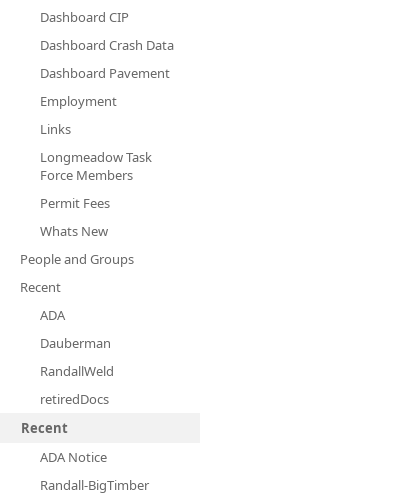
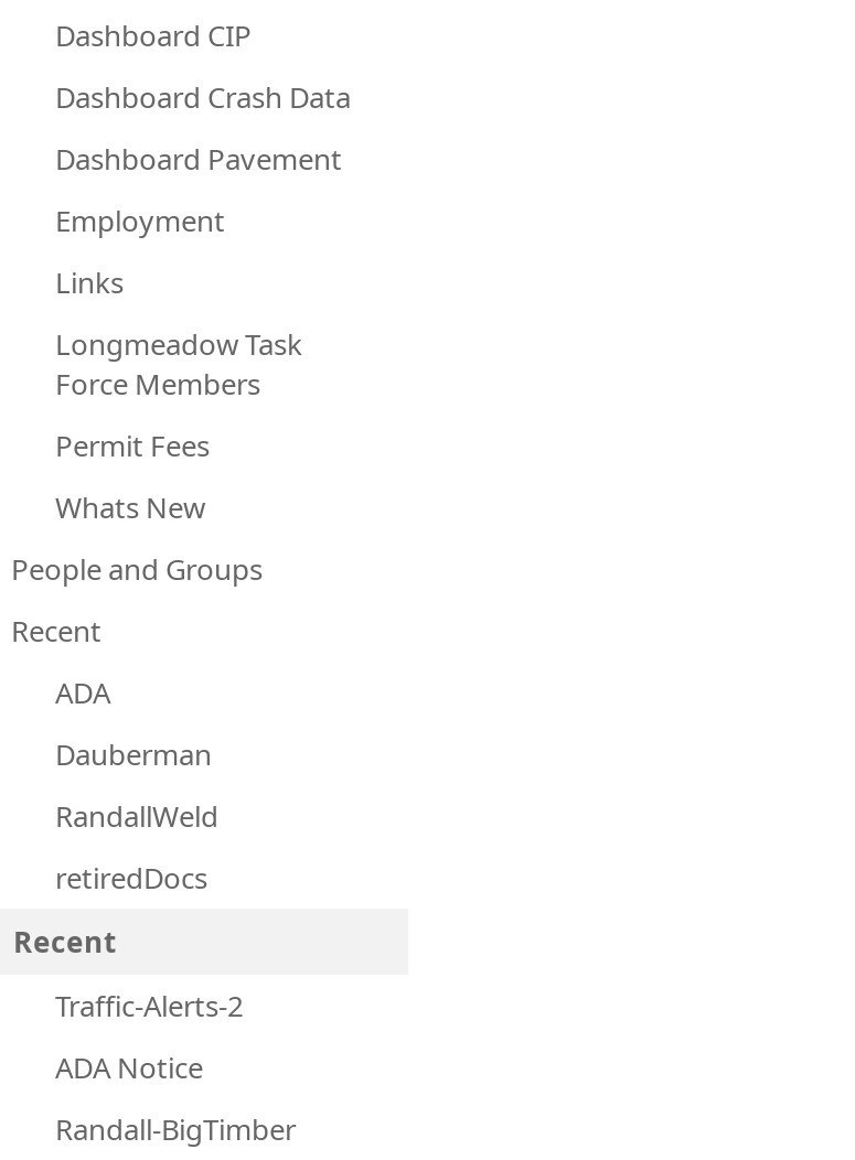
+ Traffic-Alerts-2
